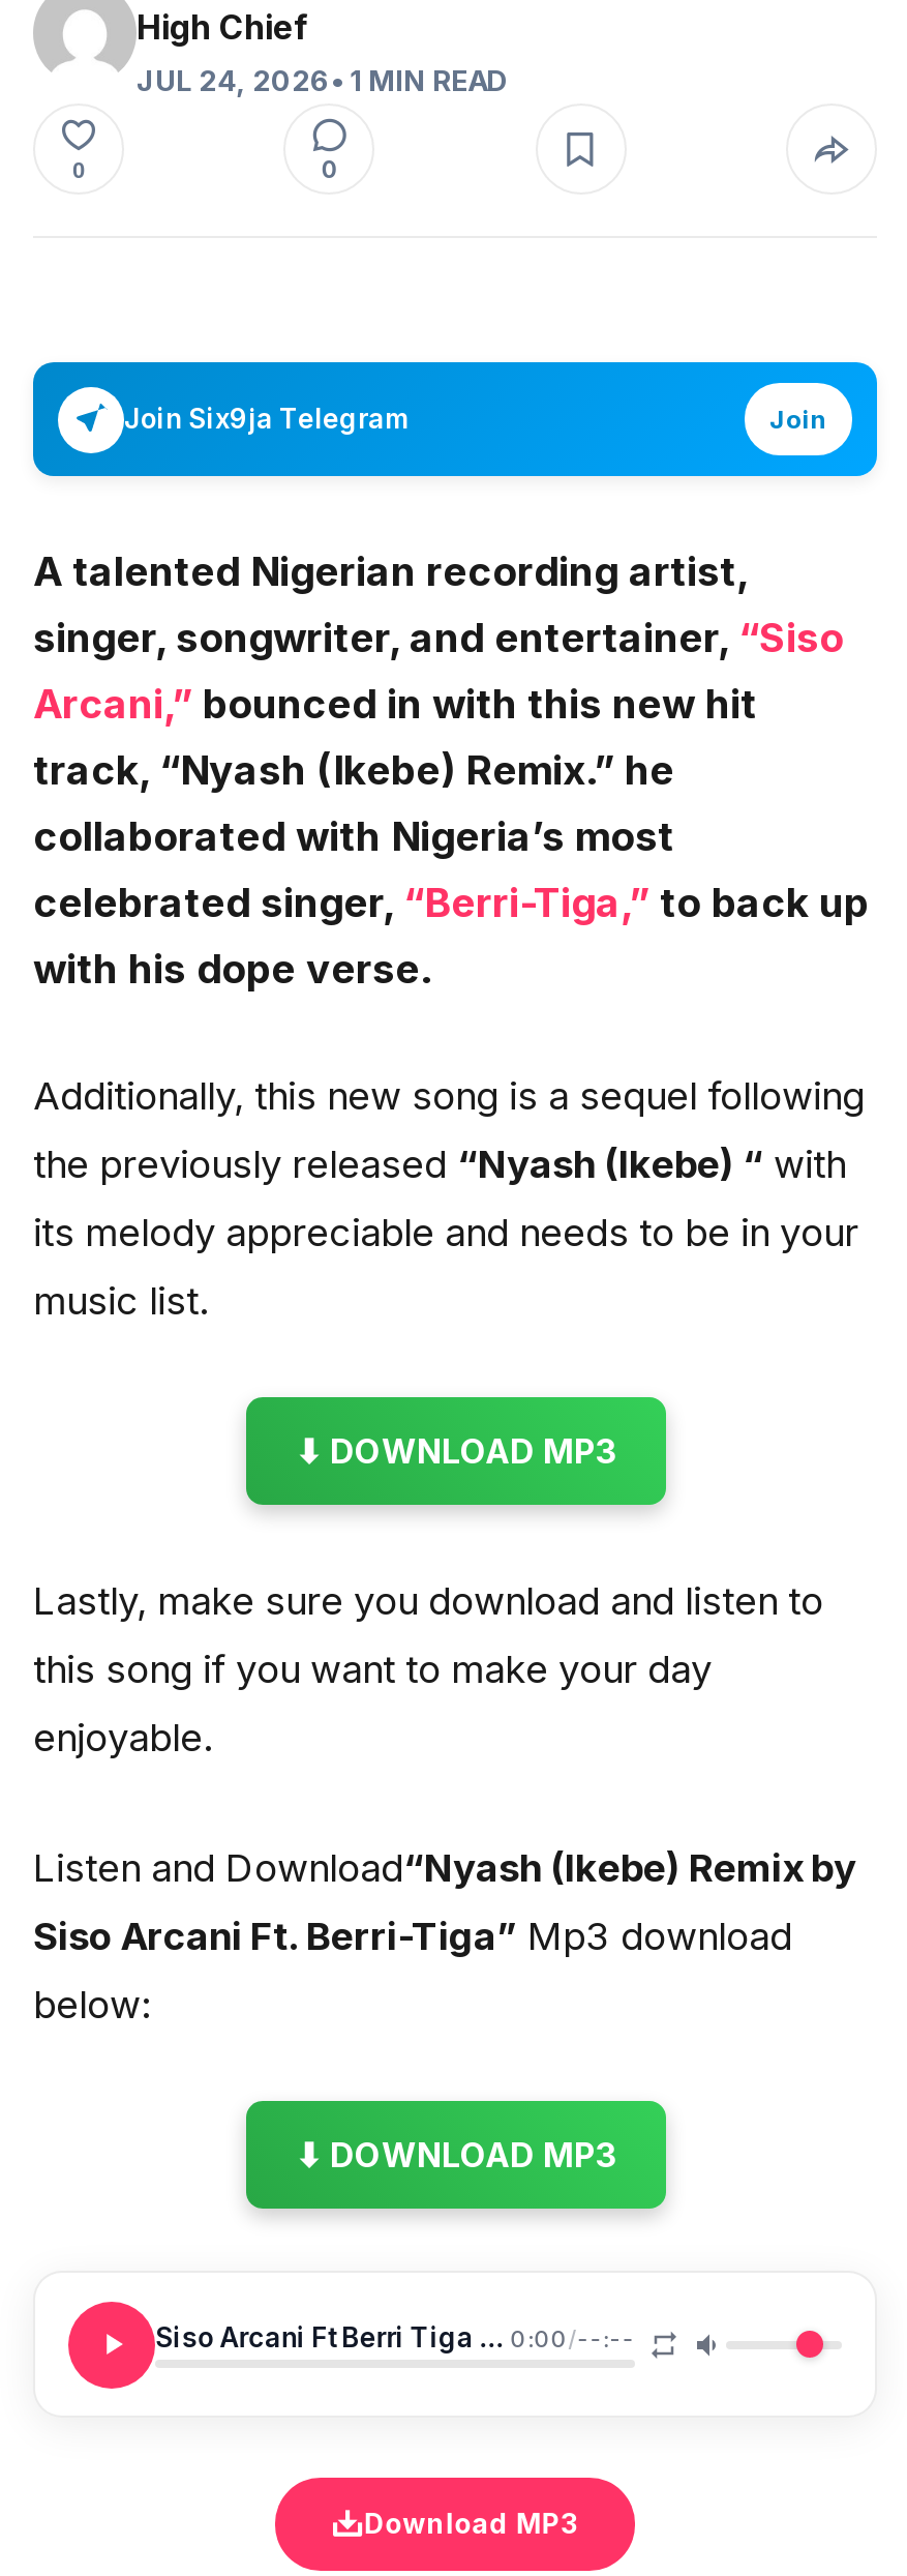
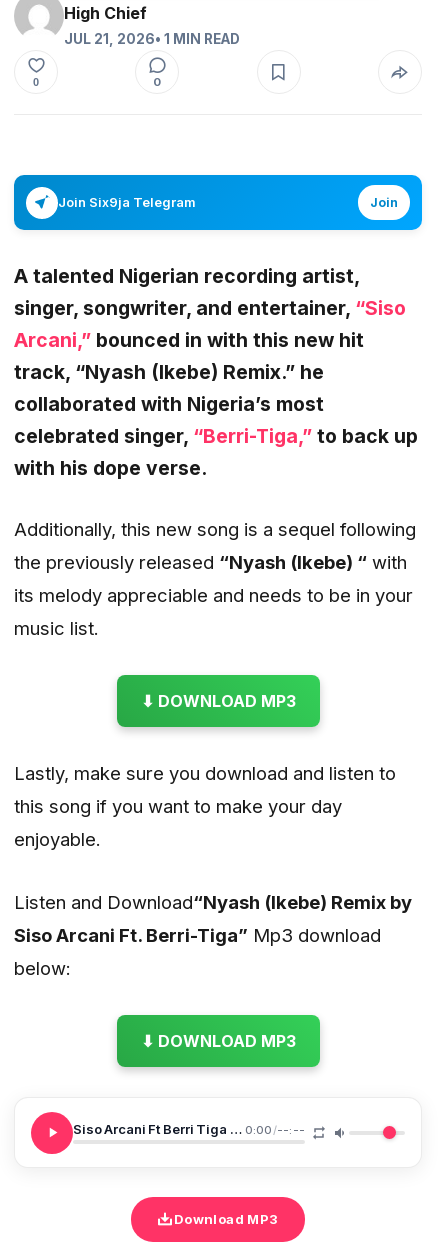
- JUL 24, 2026 • 1 MIN READ
+ JUL 21, 2026 • 1 MIN READ
